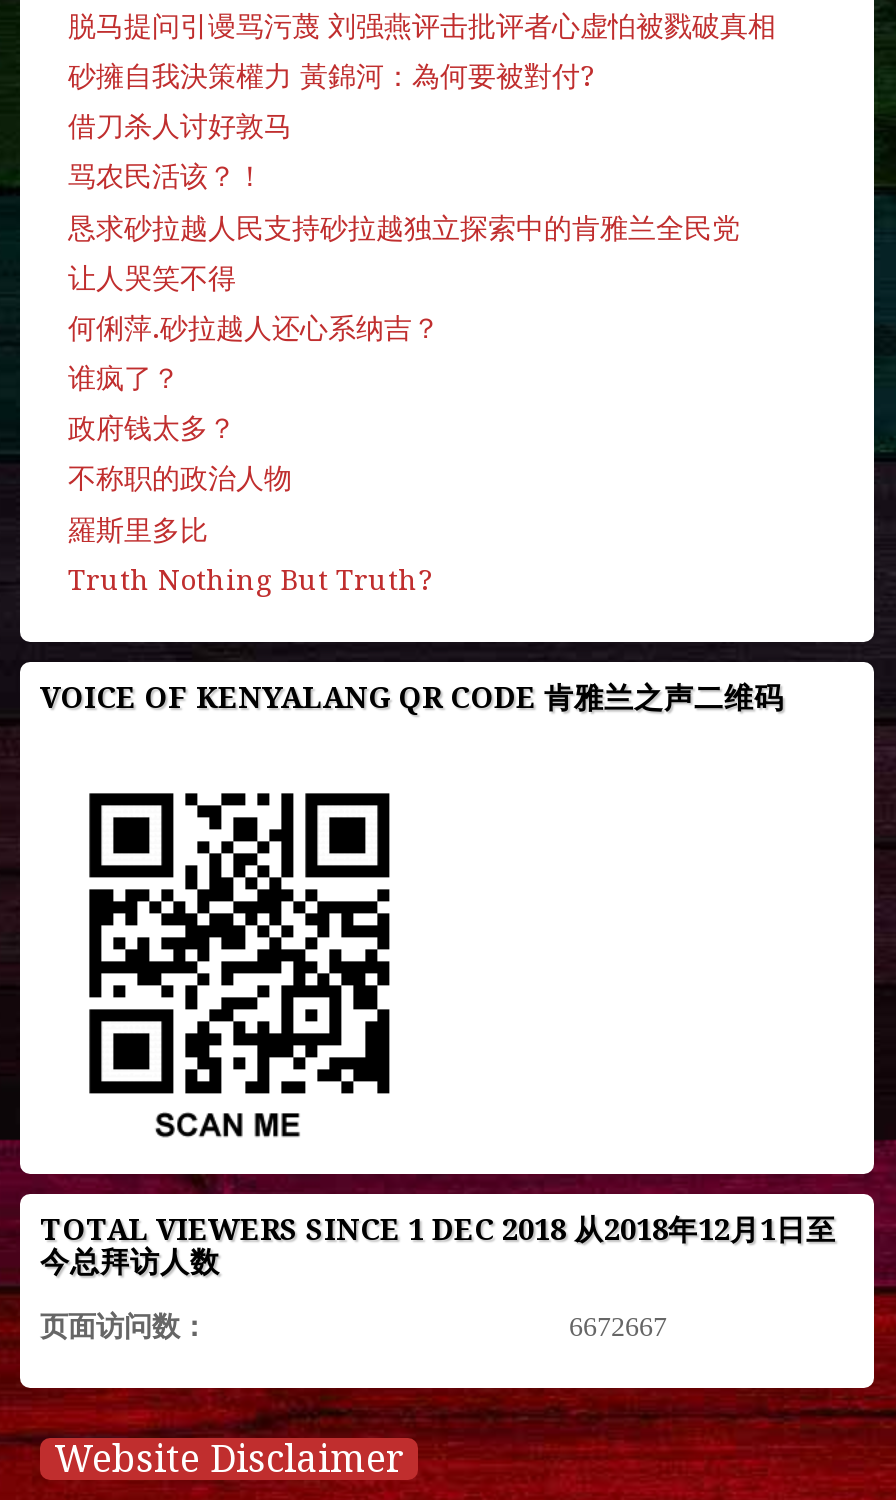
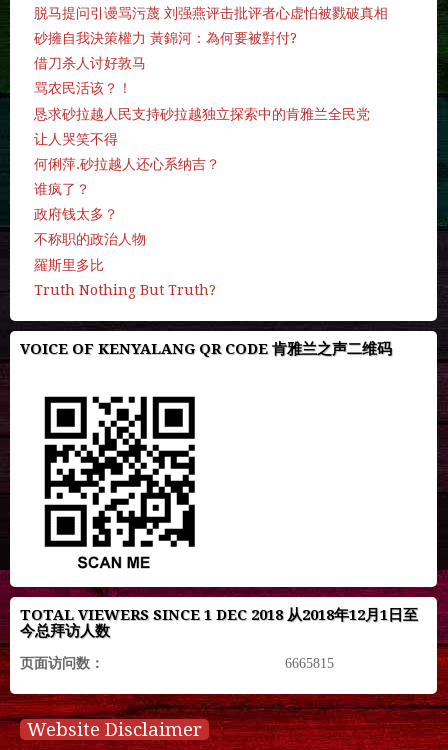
- 6672667
+ 6665815
